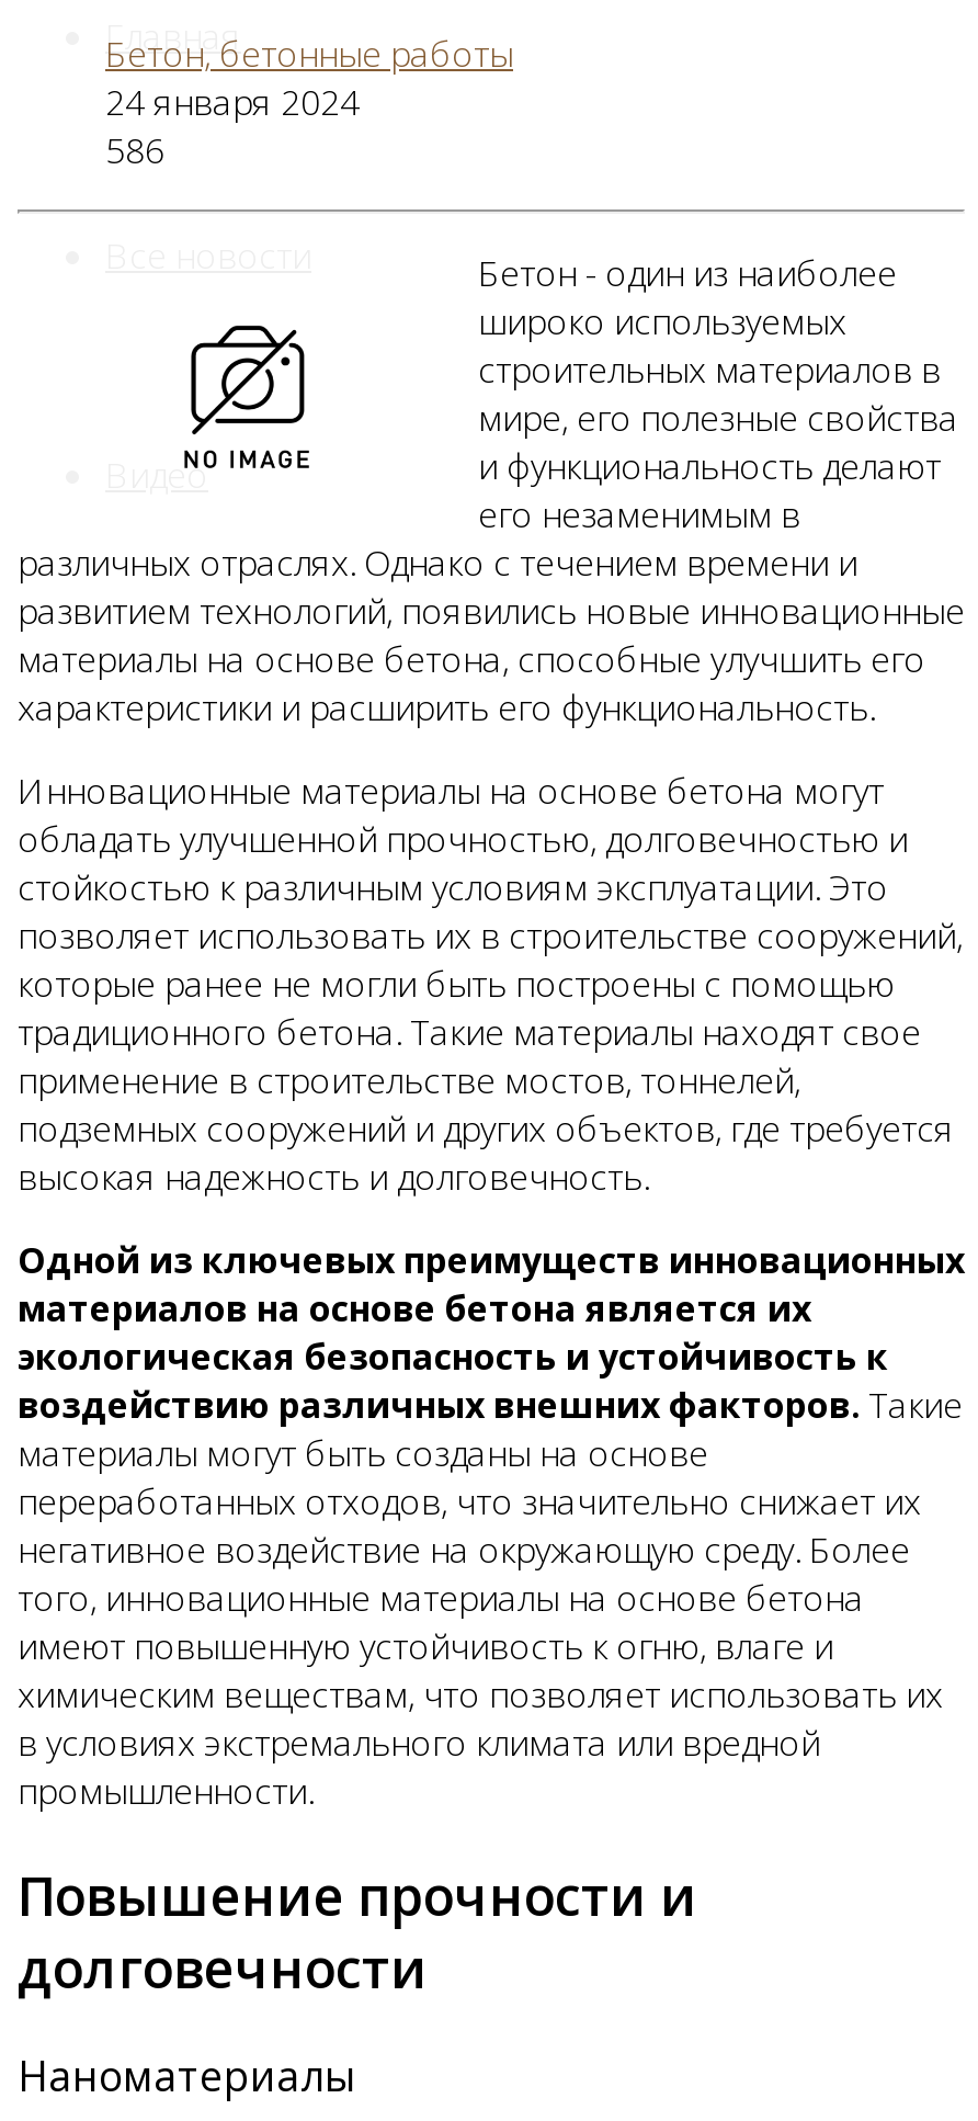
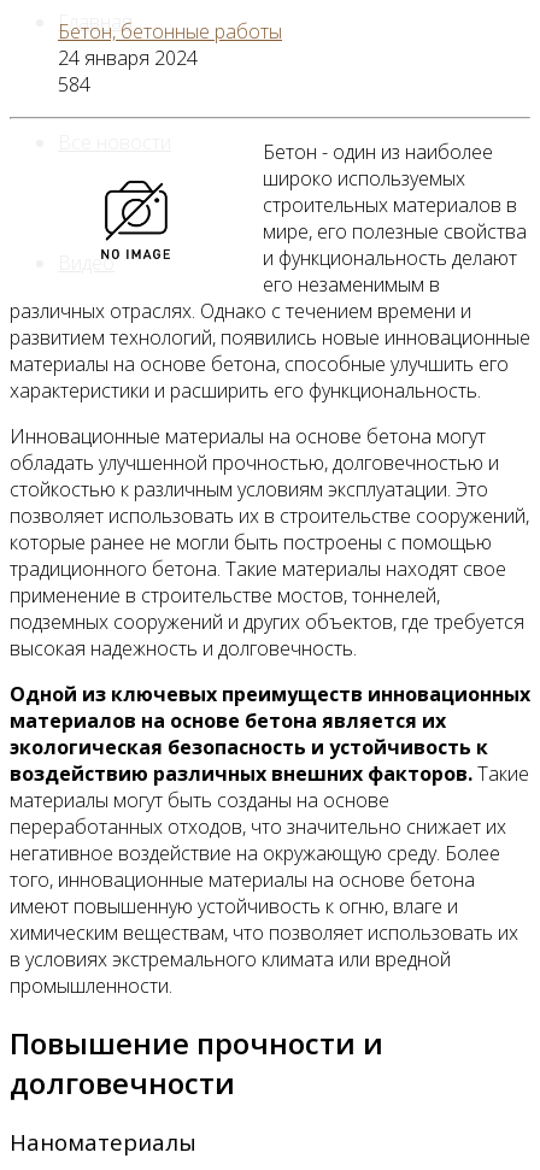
- 586
+ 584
